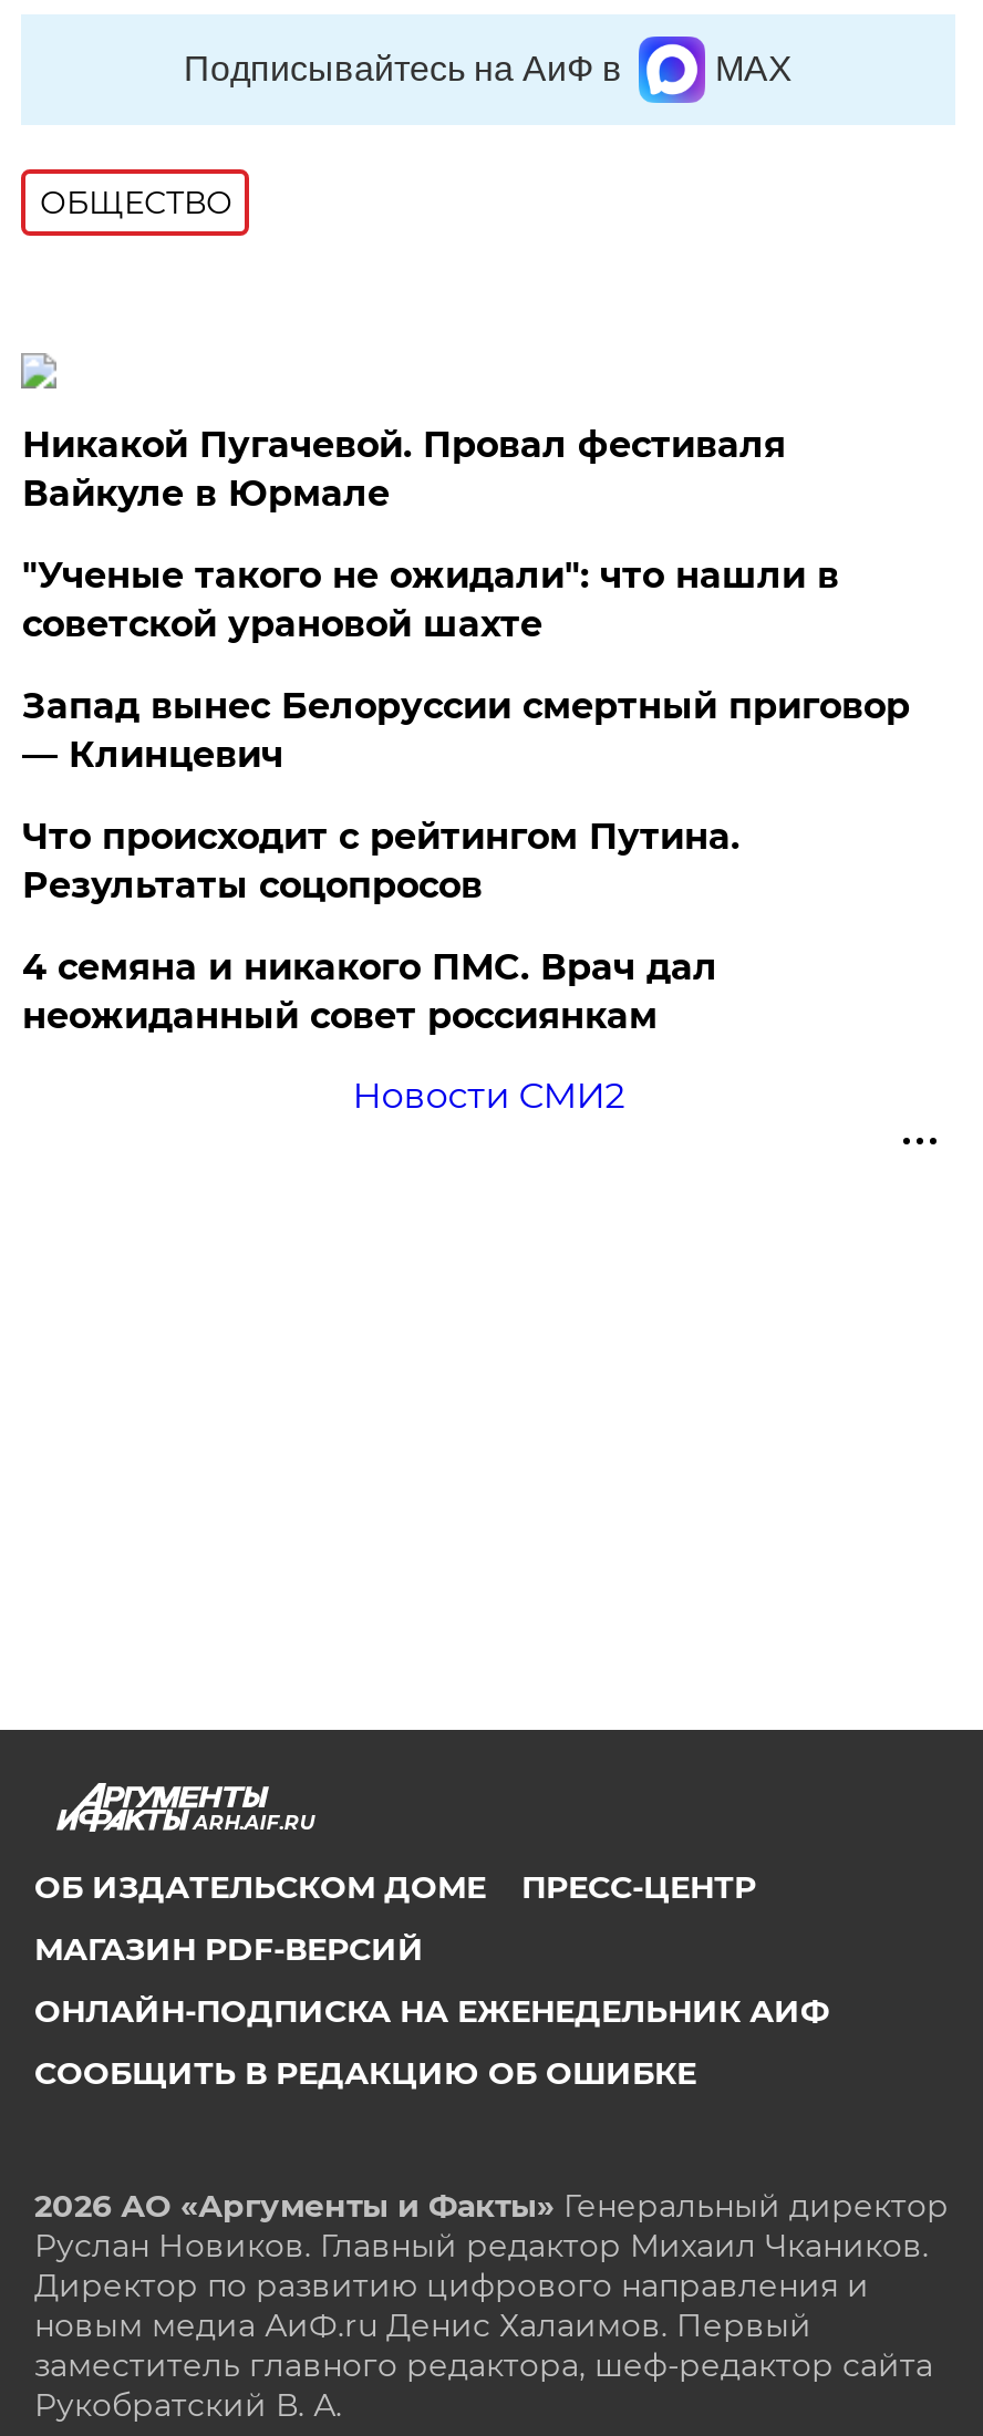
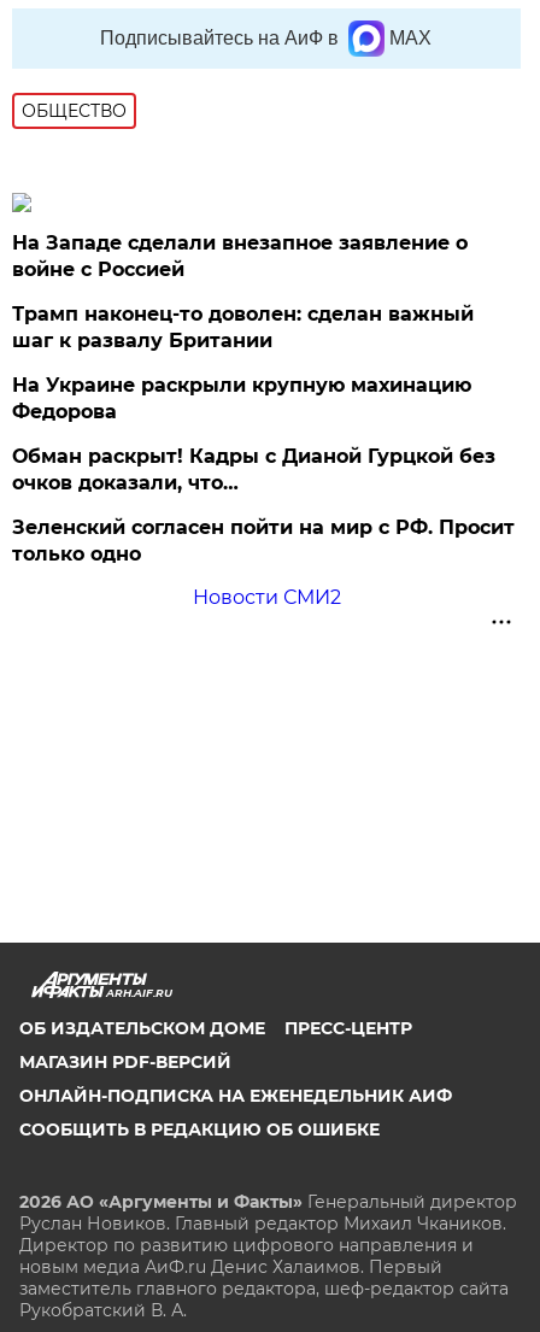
- Никакой Пугачевой. Провал фестиваля
- Вайкуле в Юрмале
+ На Западе сделали внезапное заявление о
+ войне с Россией

- "Ученые такого не ожидали": что нашли в
- советской урановой шахте
+ Трамп наконец-то доволен: сделан важный
+ шаг к развалу Британии

- Запад вынес Белоруссии смертный приговор
- — Клинцевич
+ На Украине раскрыли крупную махинацию
+ Федорова

- Что происходит с рейтингом Путина.
- Результаты соцопросов
+ Обман раскрыт! Кадры с Дианой Гурцкой без
+ очков доказали, что…

- 4 семянa и никакого ПМС. Врач дал
- неожиданный совет россиянкам
+ Зеленский согласен пойти на мир с РФ. Просит
+ только одно
